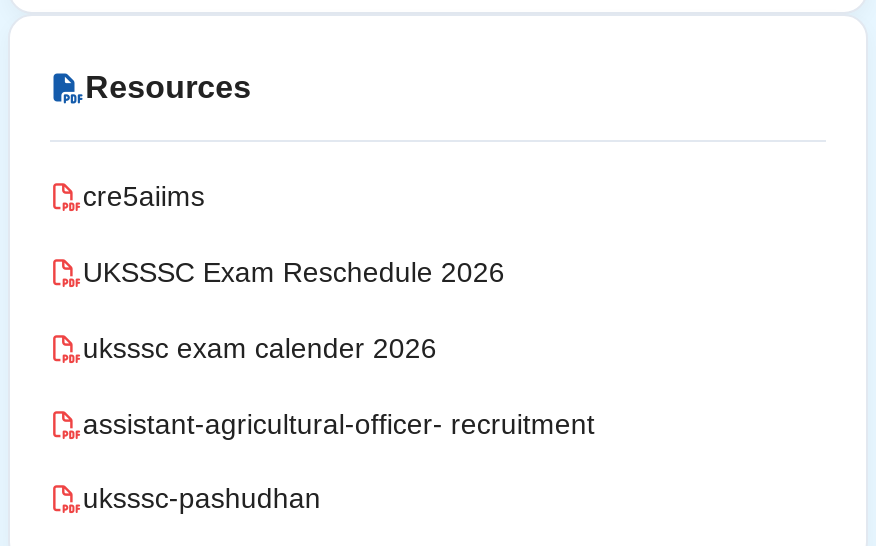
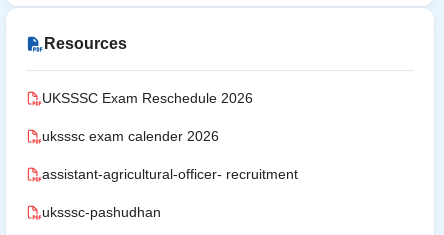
- cre5aiims
